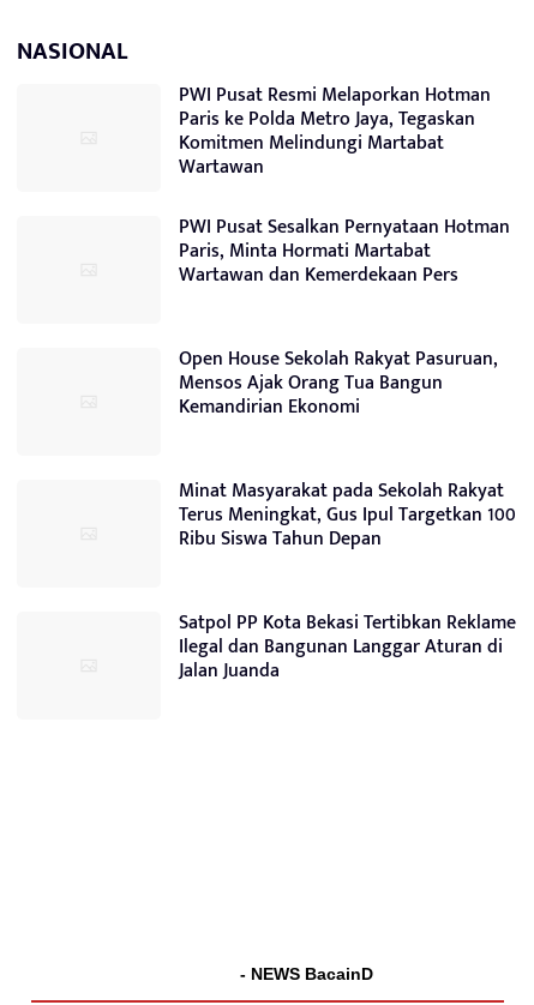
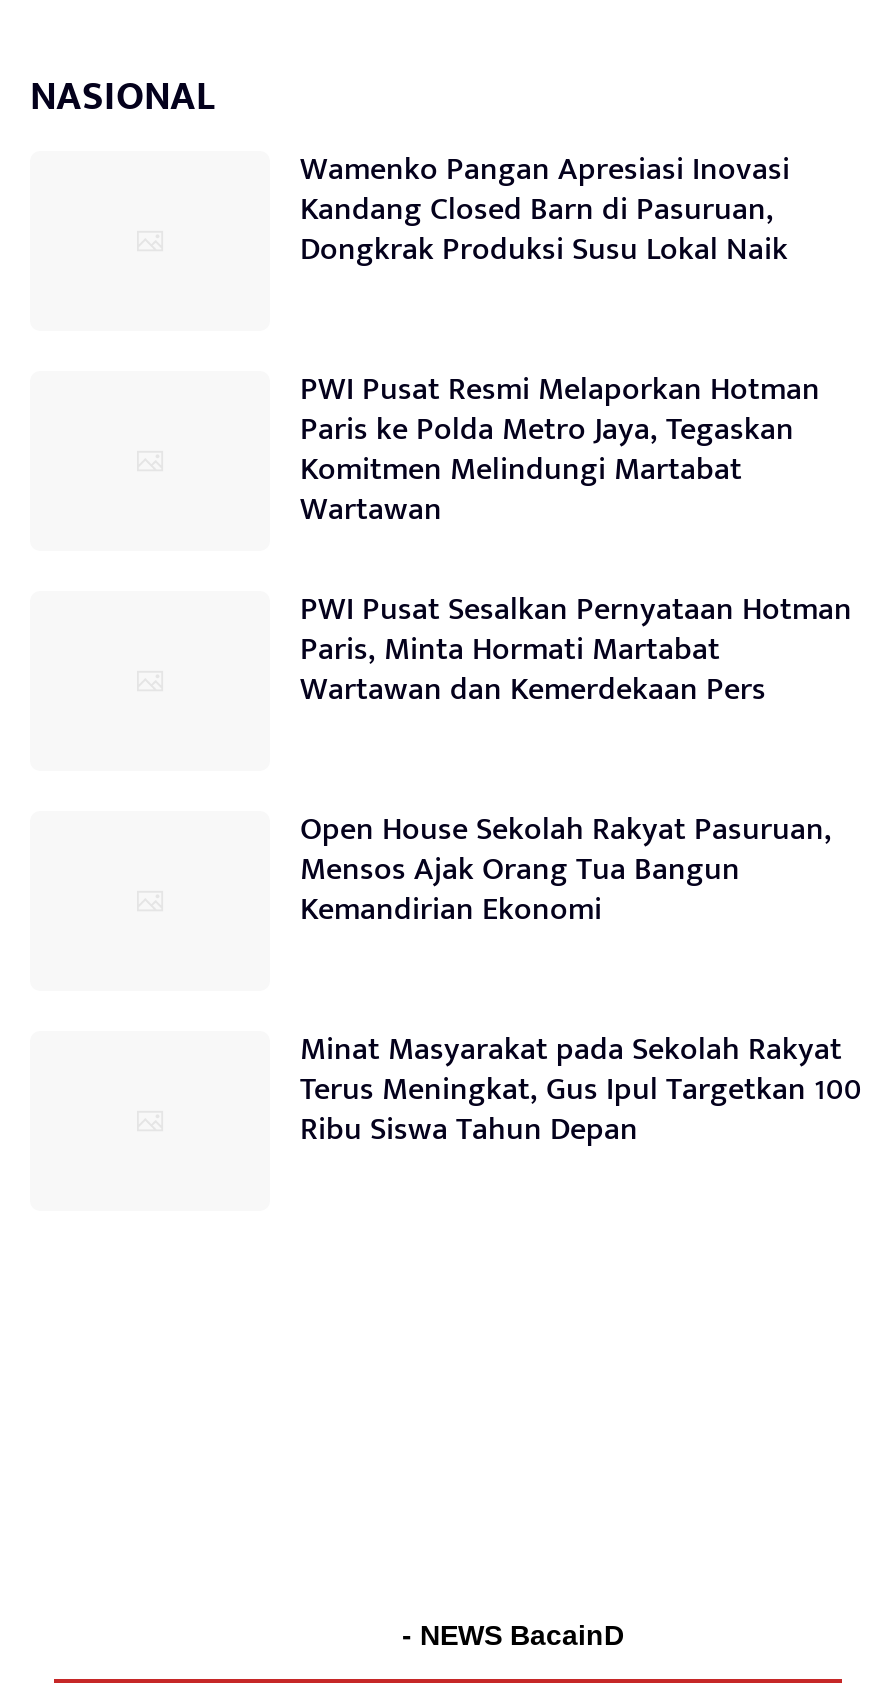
+ Wamenko Pangan Apresiasi Inovasi
+ Kandang Closed Barn di Pasuruan,
+ Dongkrak Produksi Susu Lokal Naik

moved down: PWI Pusat Resmi Melaporkan Hotman | Paris ke Polda Metro Jaya, Tegaskan | Komitmen Melindungi Martabat | ... | Terus Meningkat, Gus Ipul Targetkan 100 | Ribu Siswa Tahun Depan

- Satpol PP Kota Bekasi Tertibkan Reklame
- Ilegal dan Bangunan Langgar Aturan di
- Jalan Juanda
